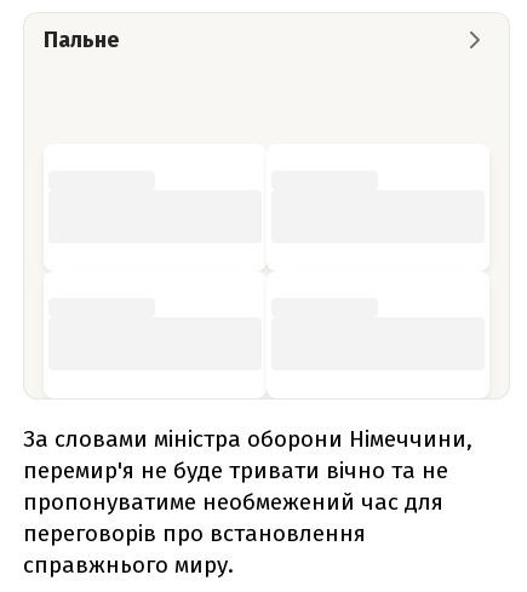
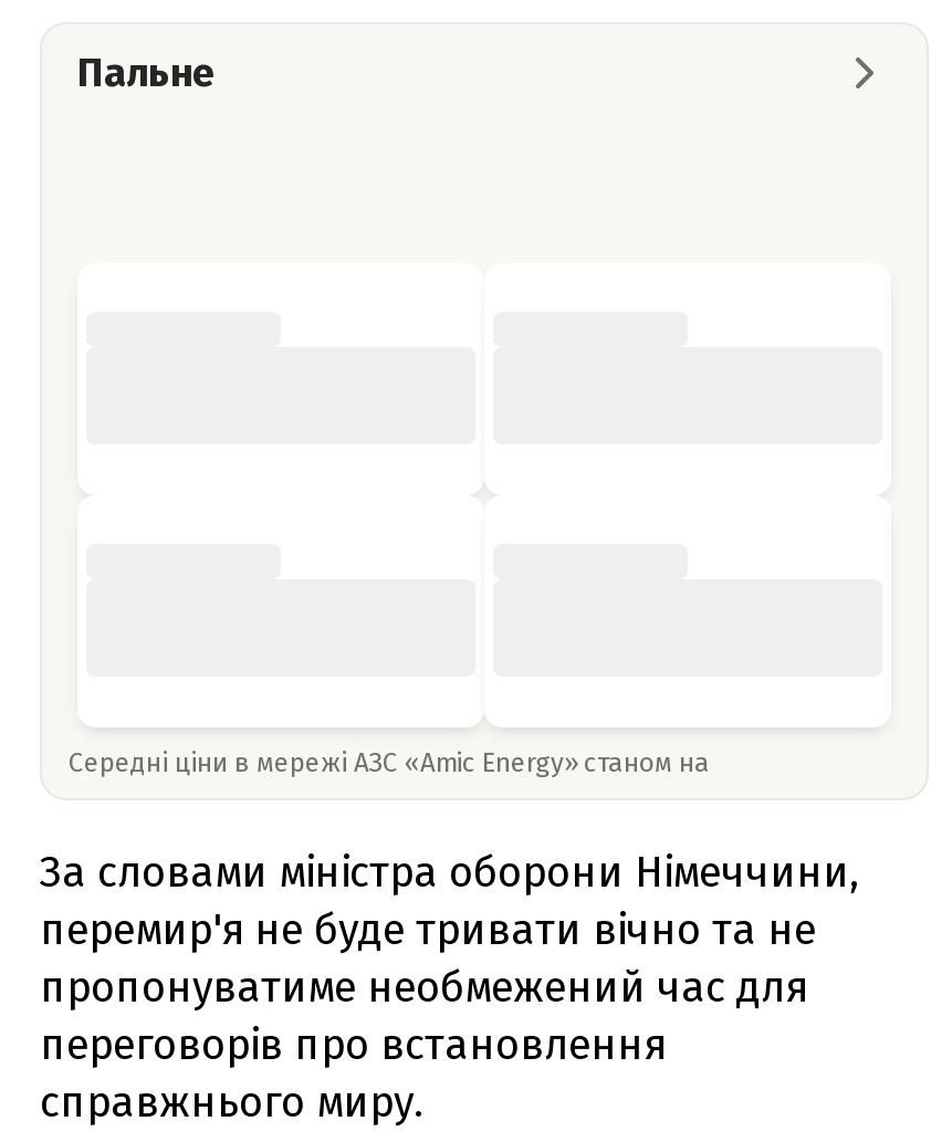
+ Середні ціни в мережі АЗС «Amic Energy» станом на
